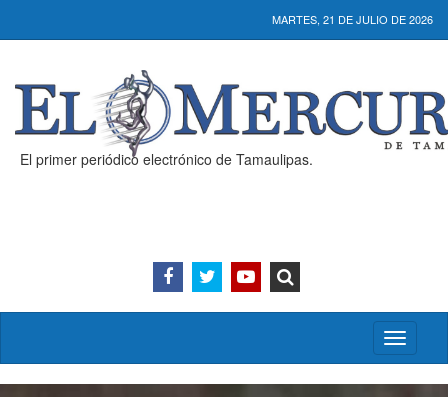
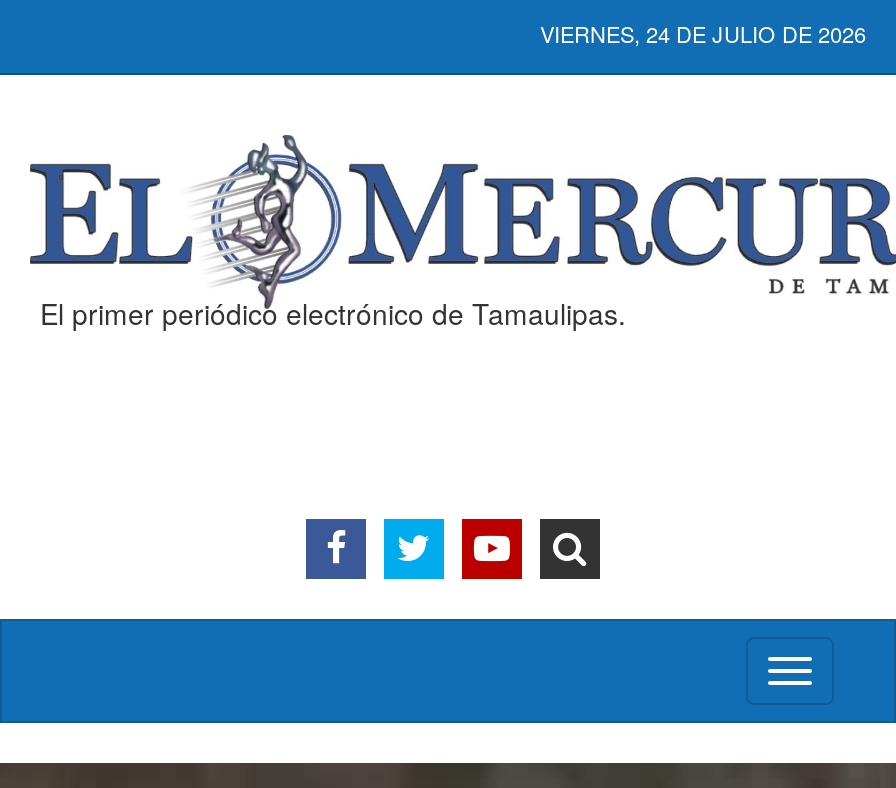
- MARTES, 21 DE JULIO DE 2026
+ VIERNES, 24 DE JULIO DE 2026
